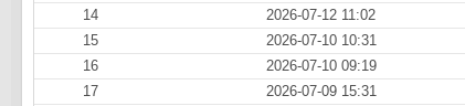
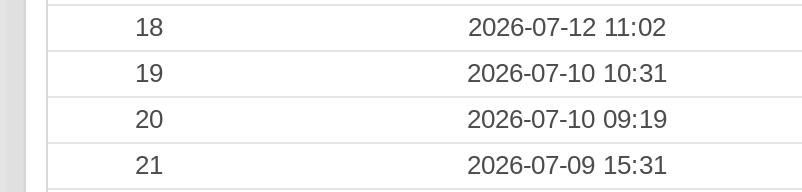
- 14
+ 18

- 15
+ 19

- 16
+ 20

- 17
+ 21
